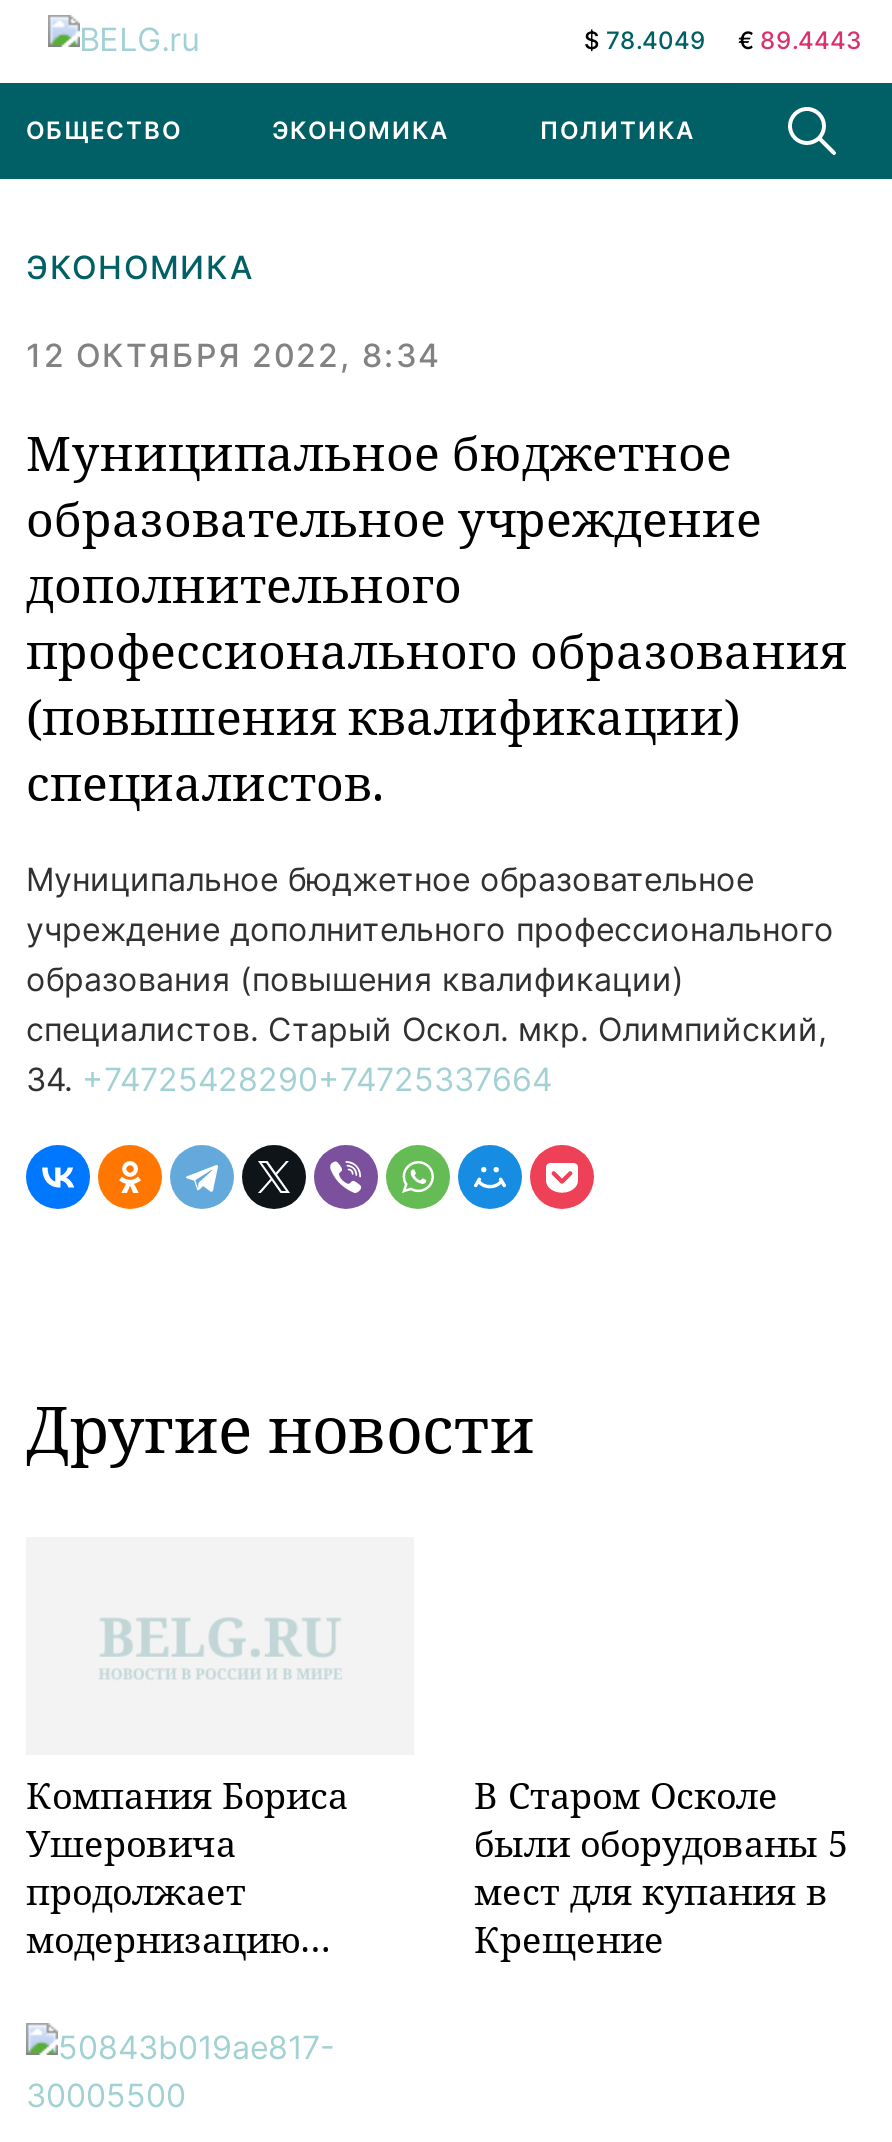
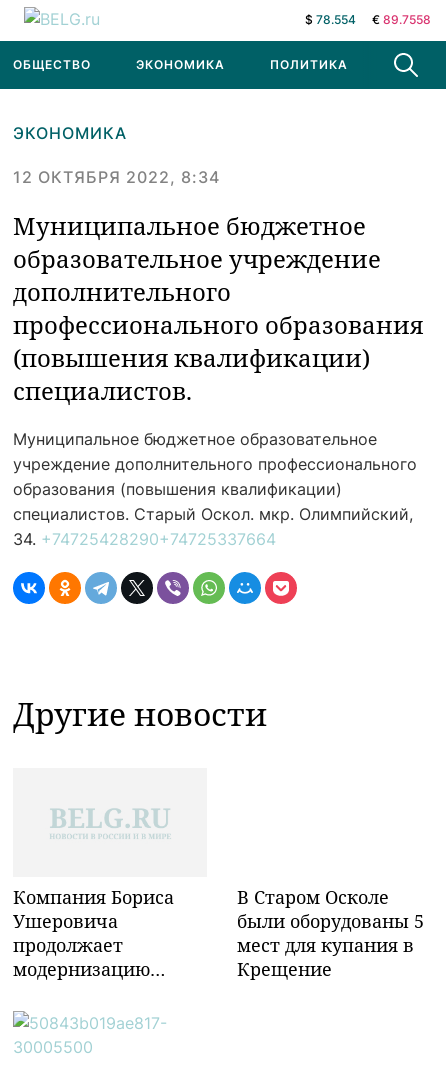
- $78.4049
+ $78.554

- €89.4443
+ €89.7558
